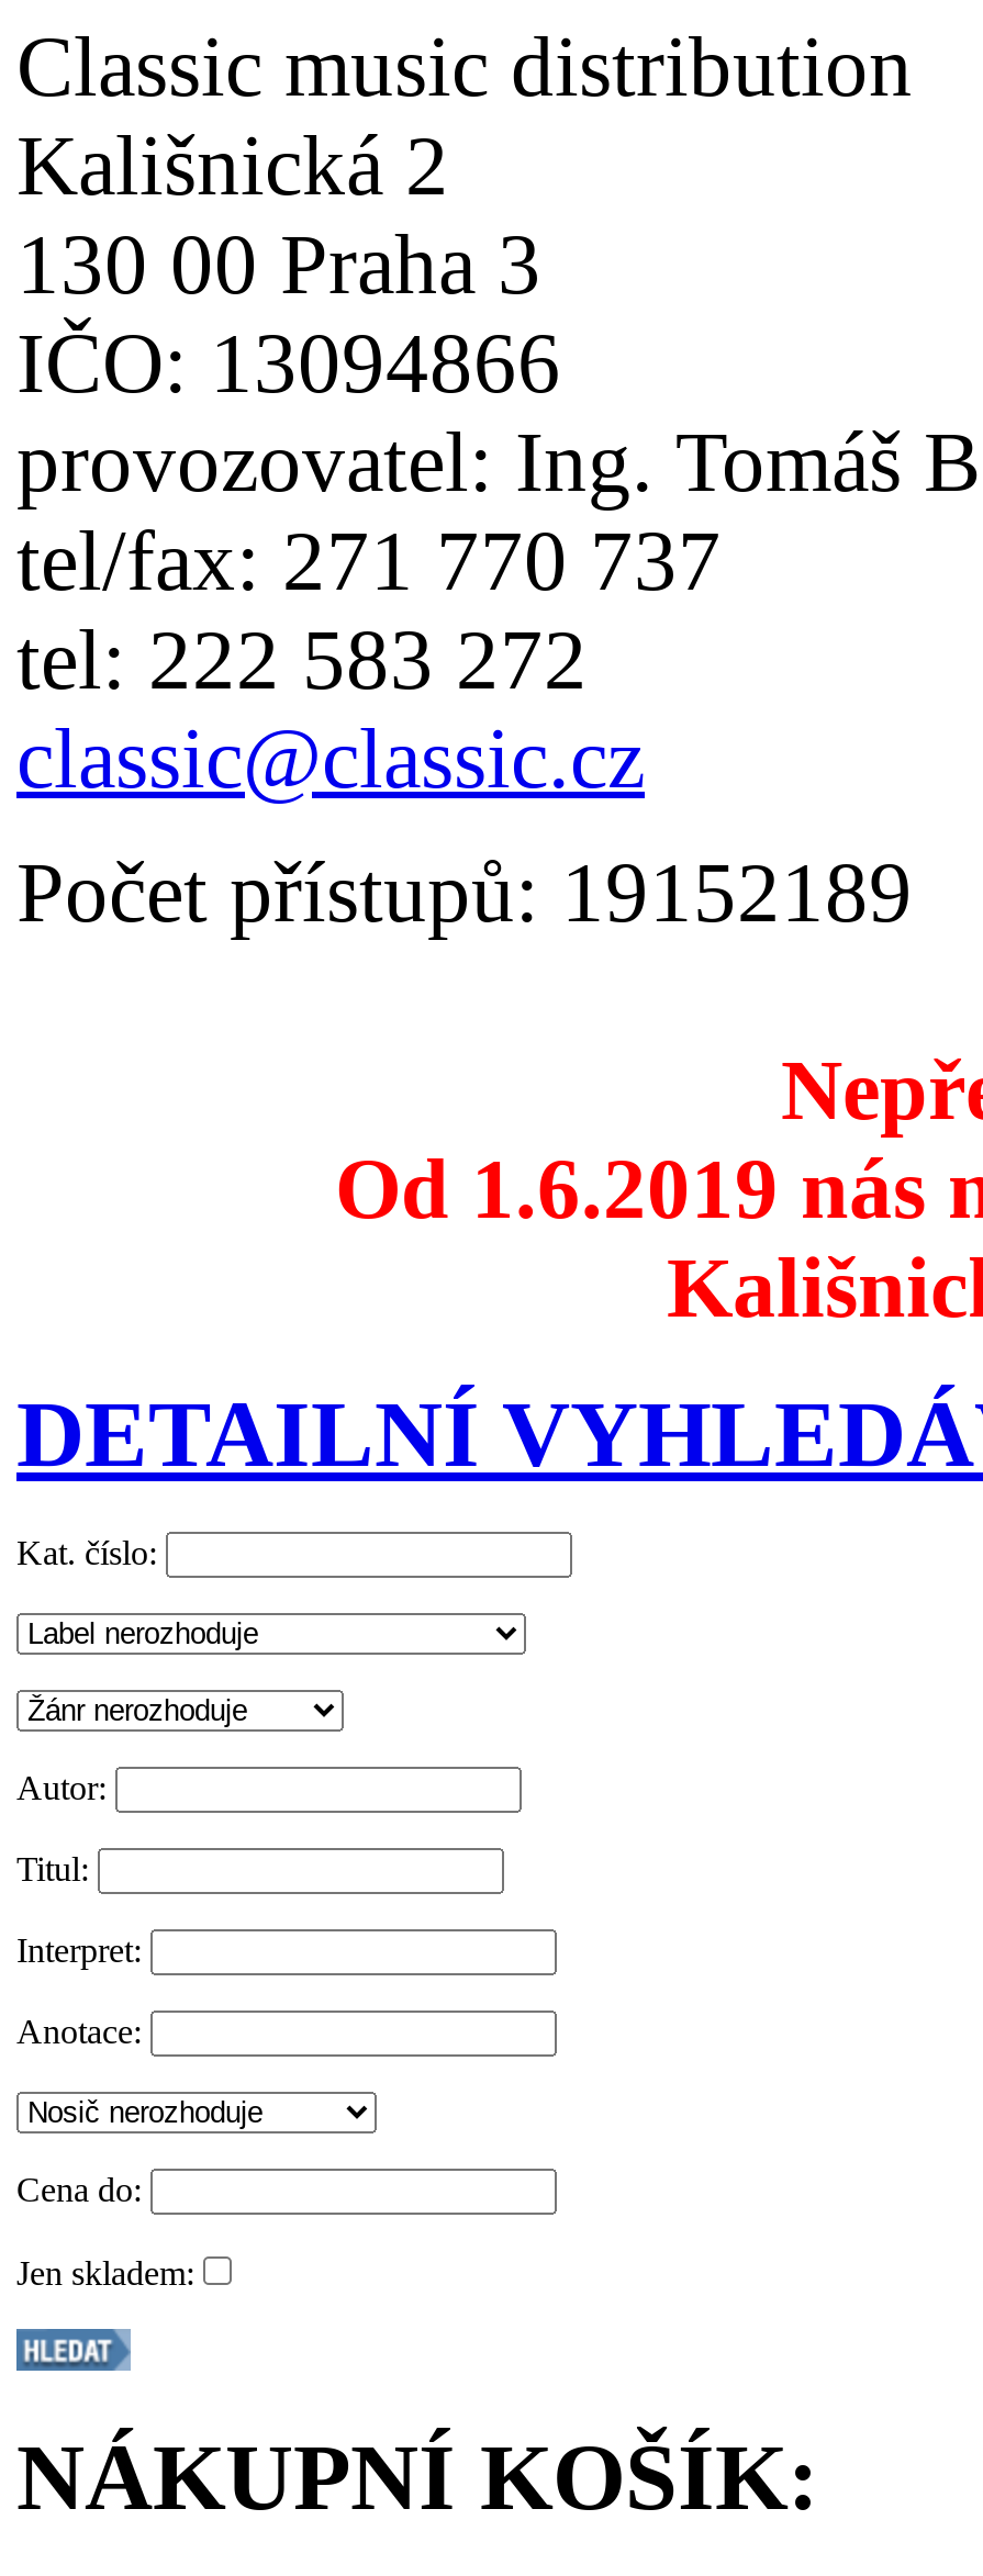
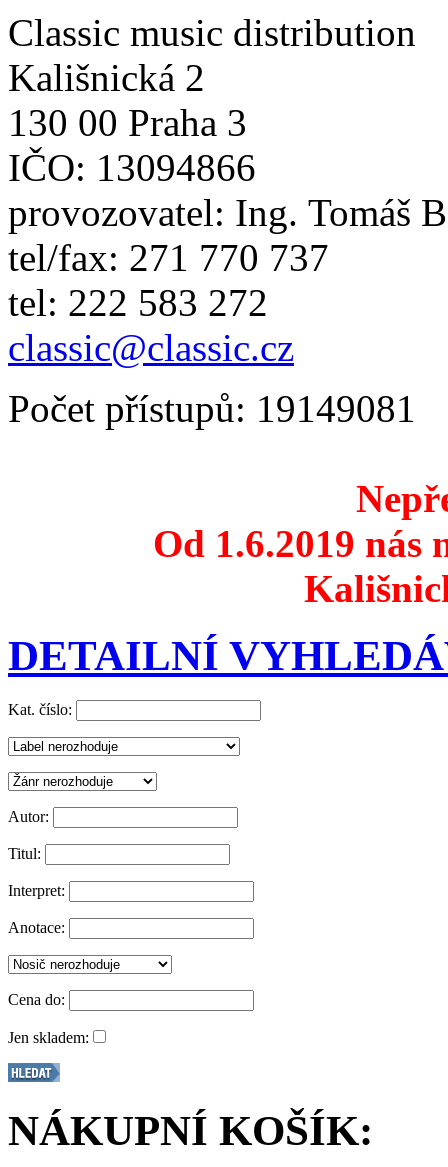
- Počet přístupů: 19152189
+ Počet přístupů: 19149081
